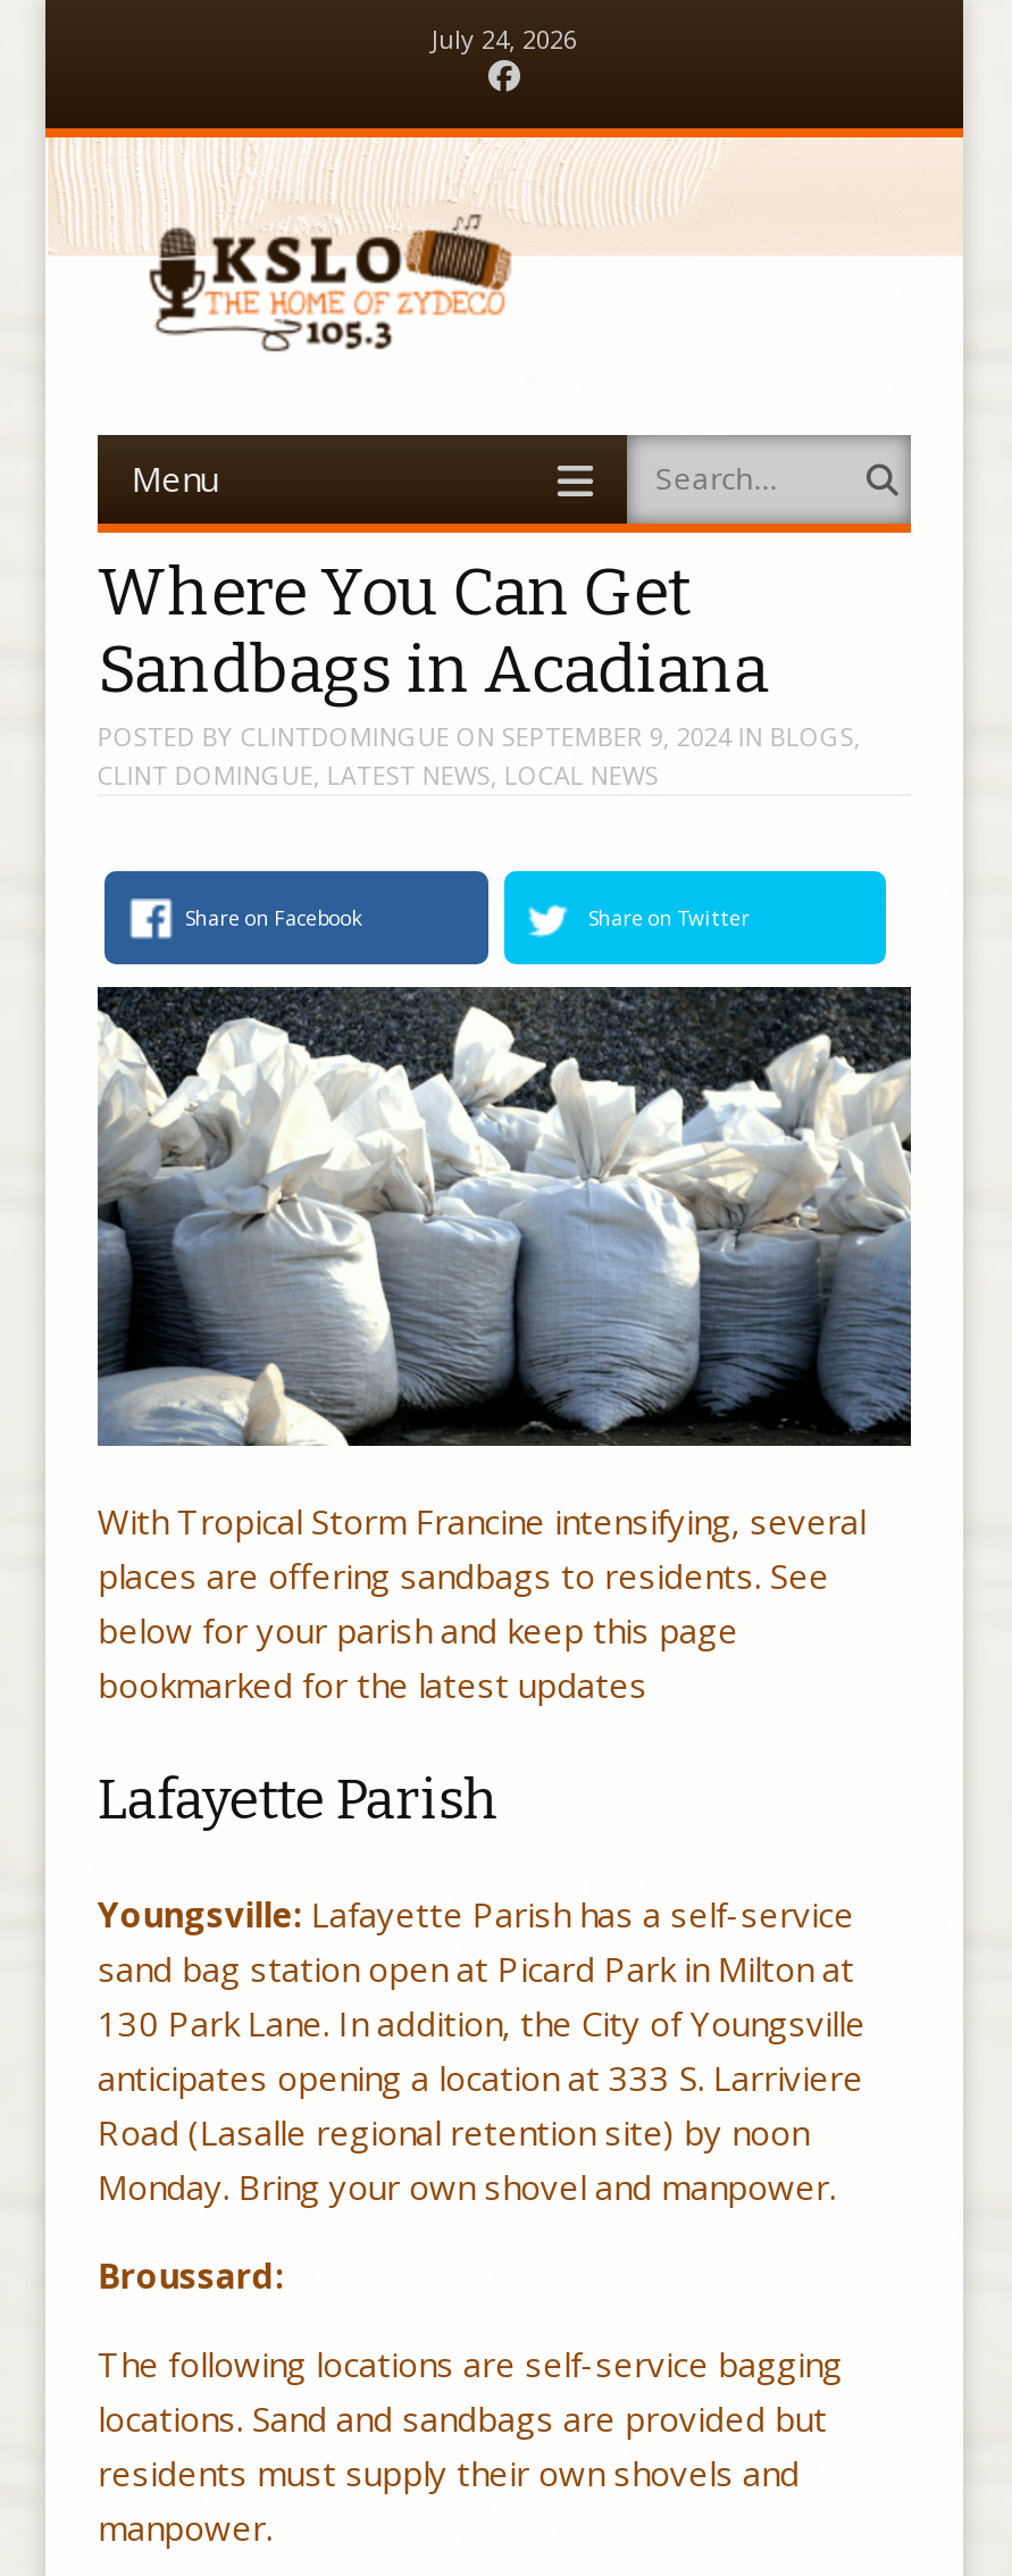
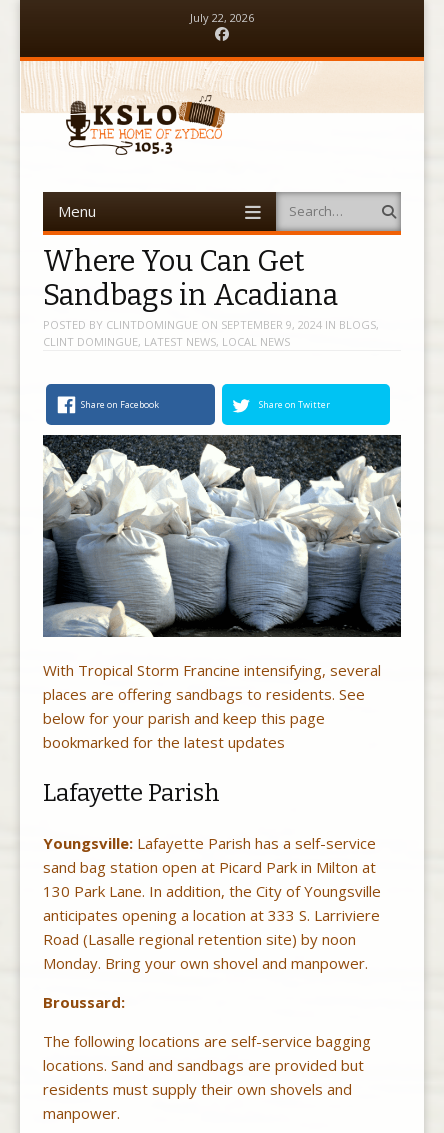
- July 24, 2026
+ July 22, 2026
